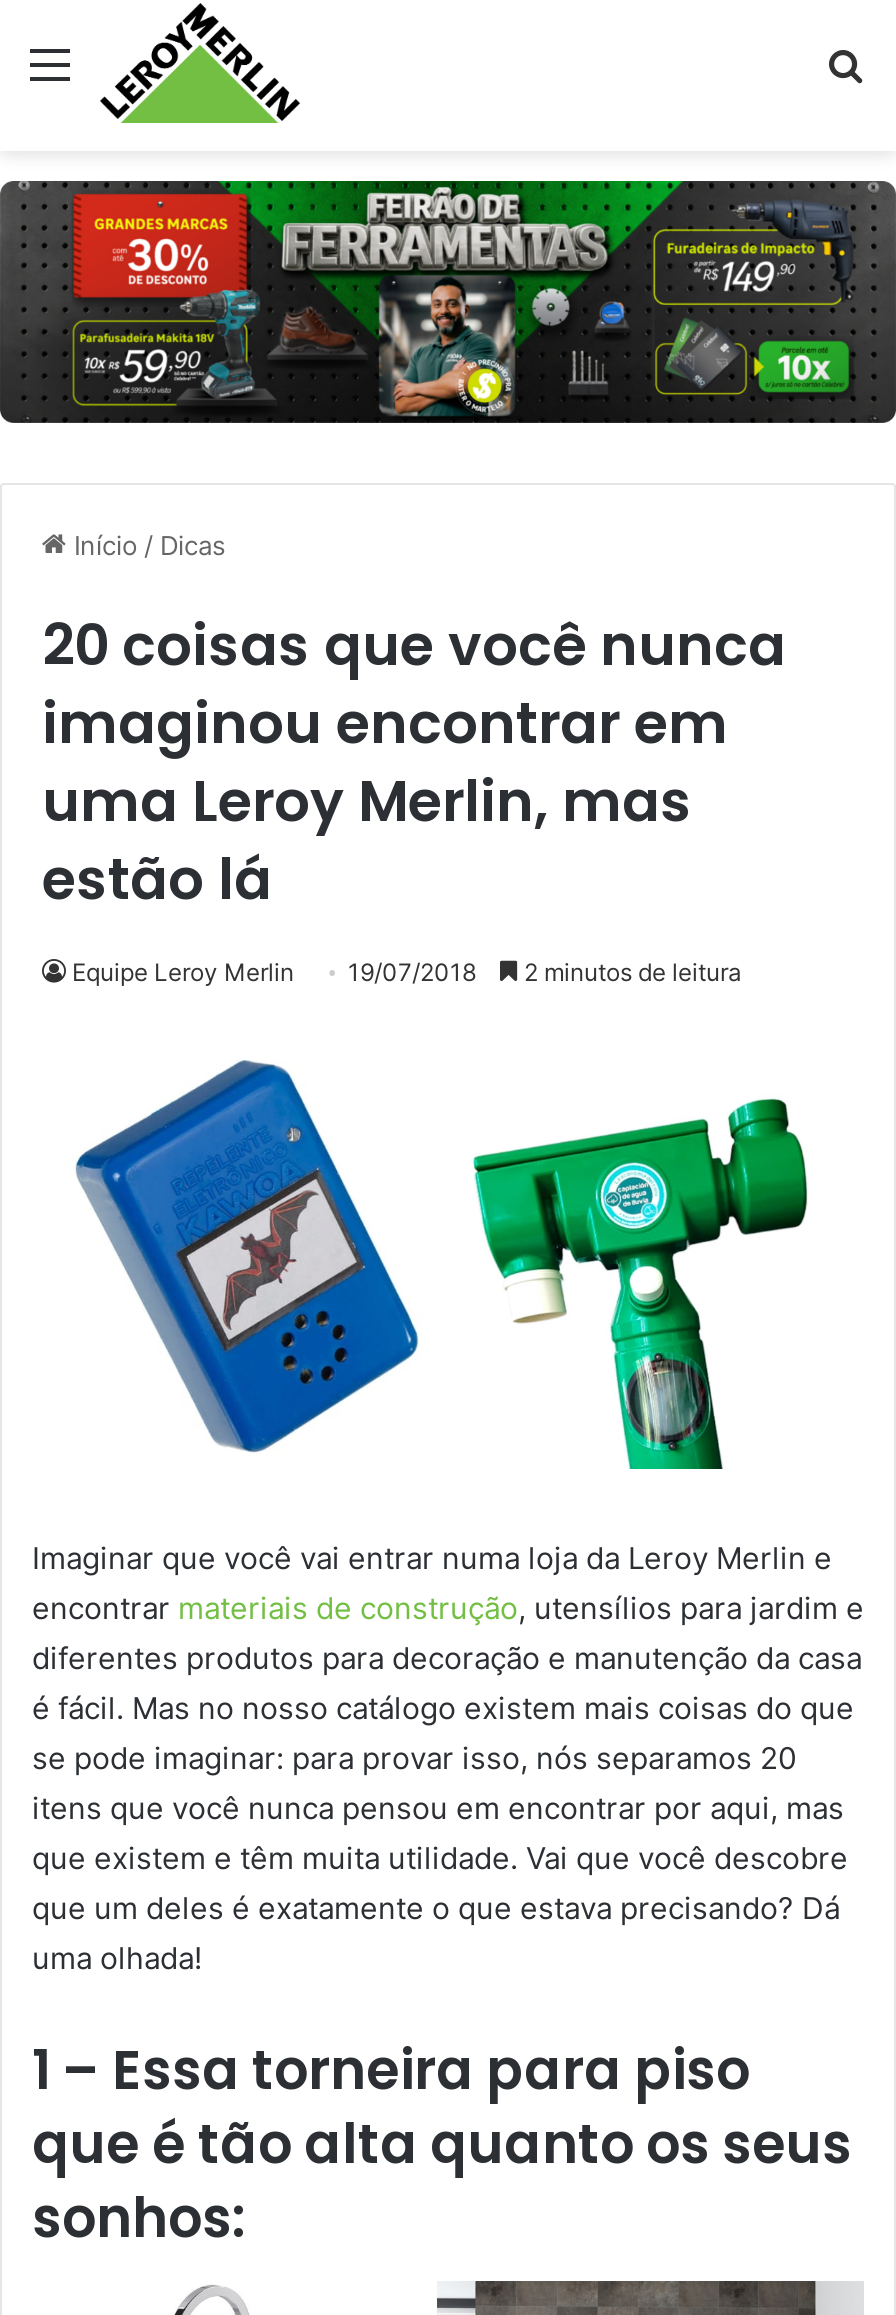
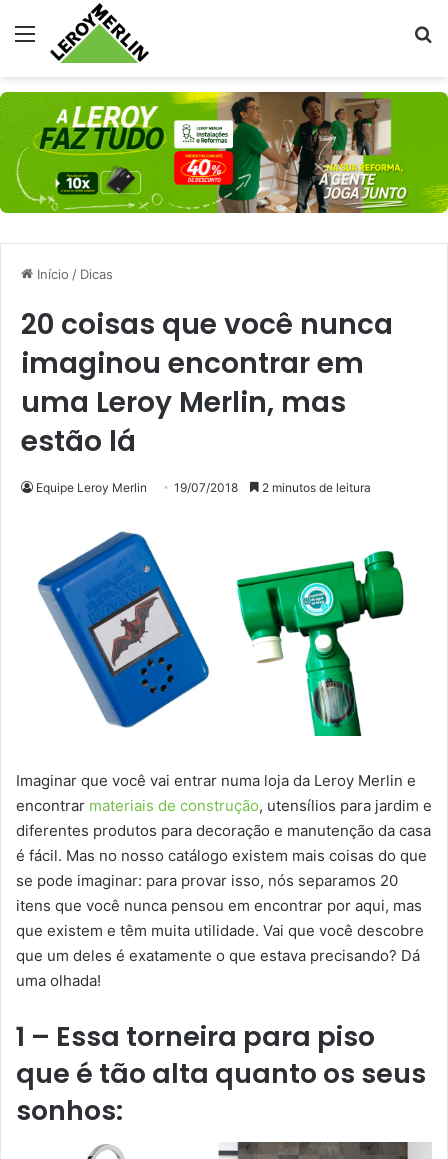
- [image]
+ [image]
